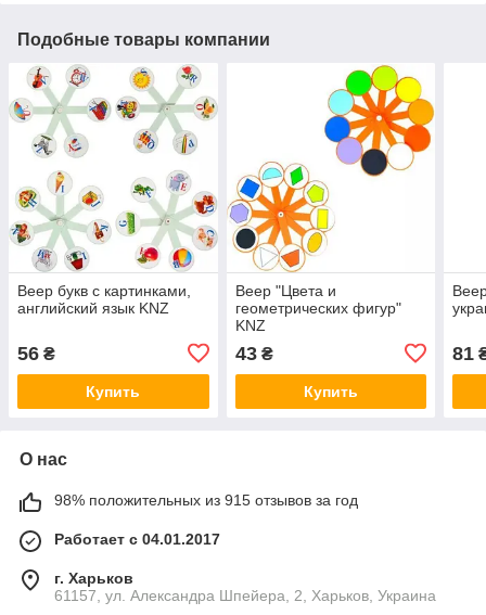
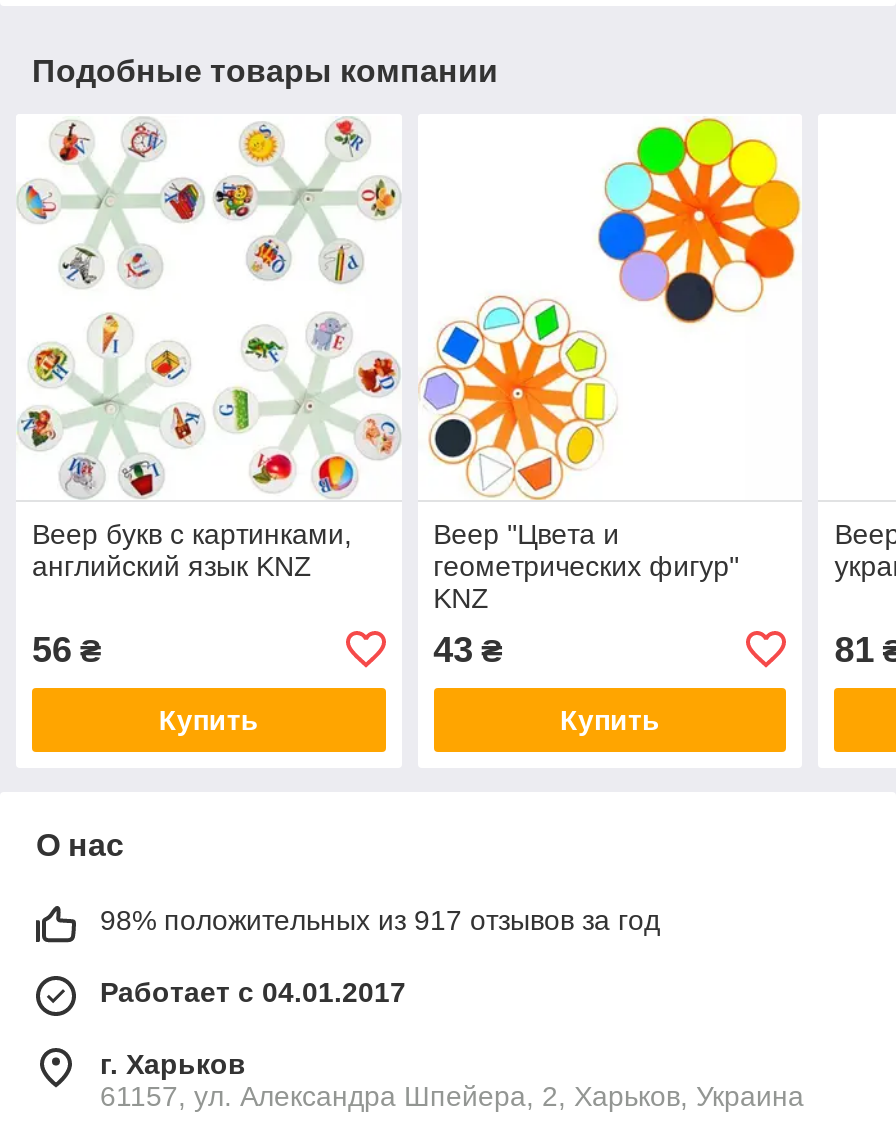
- 98% положительных из 915 отзывов за год
+ 98% положительных из 917 отзывов за год
